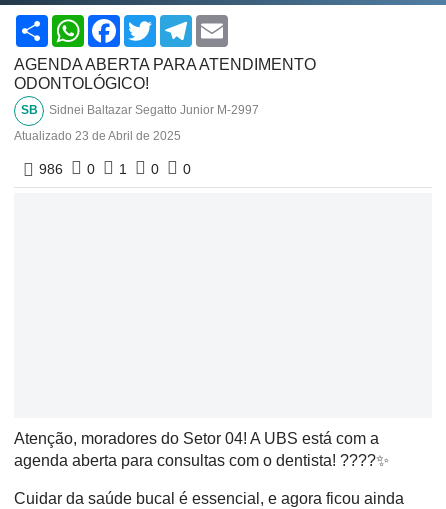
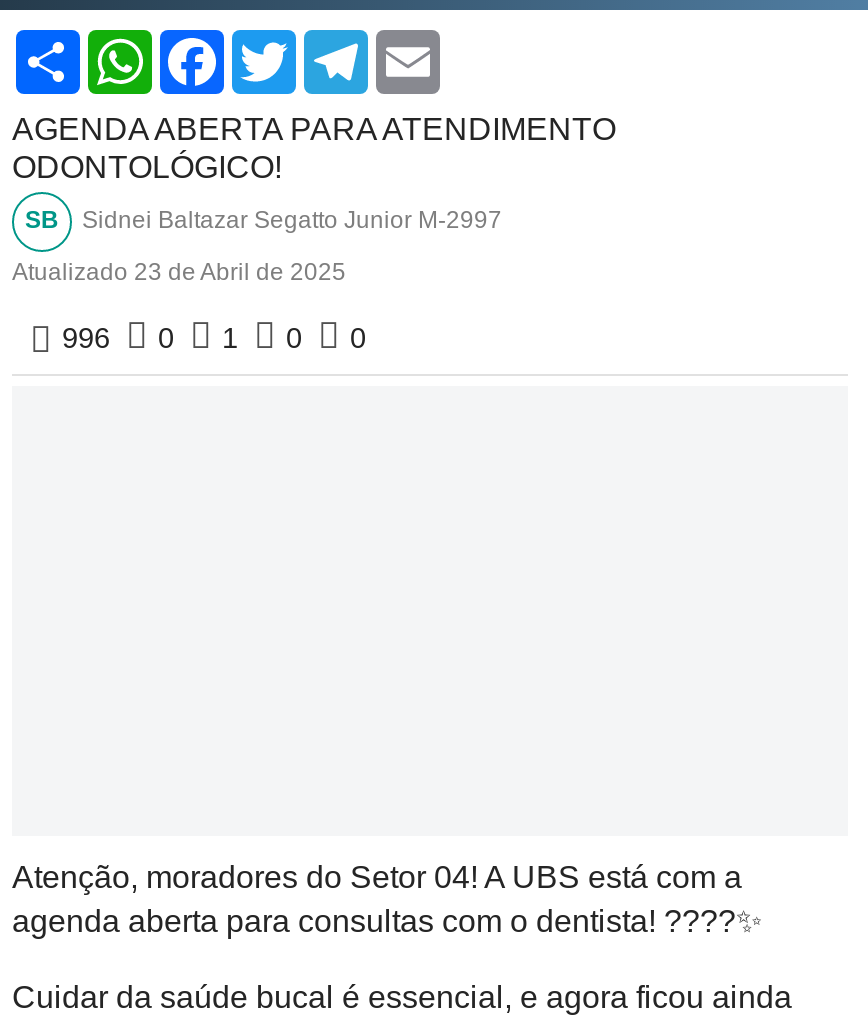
- 986 0 1 0 0
+ 996 0 1 0 0
